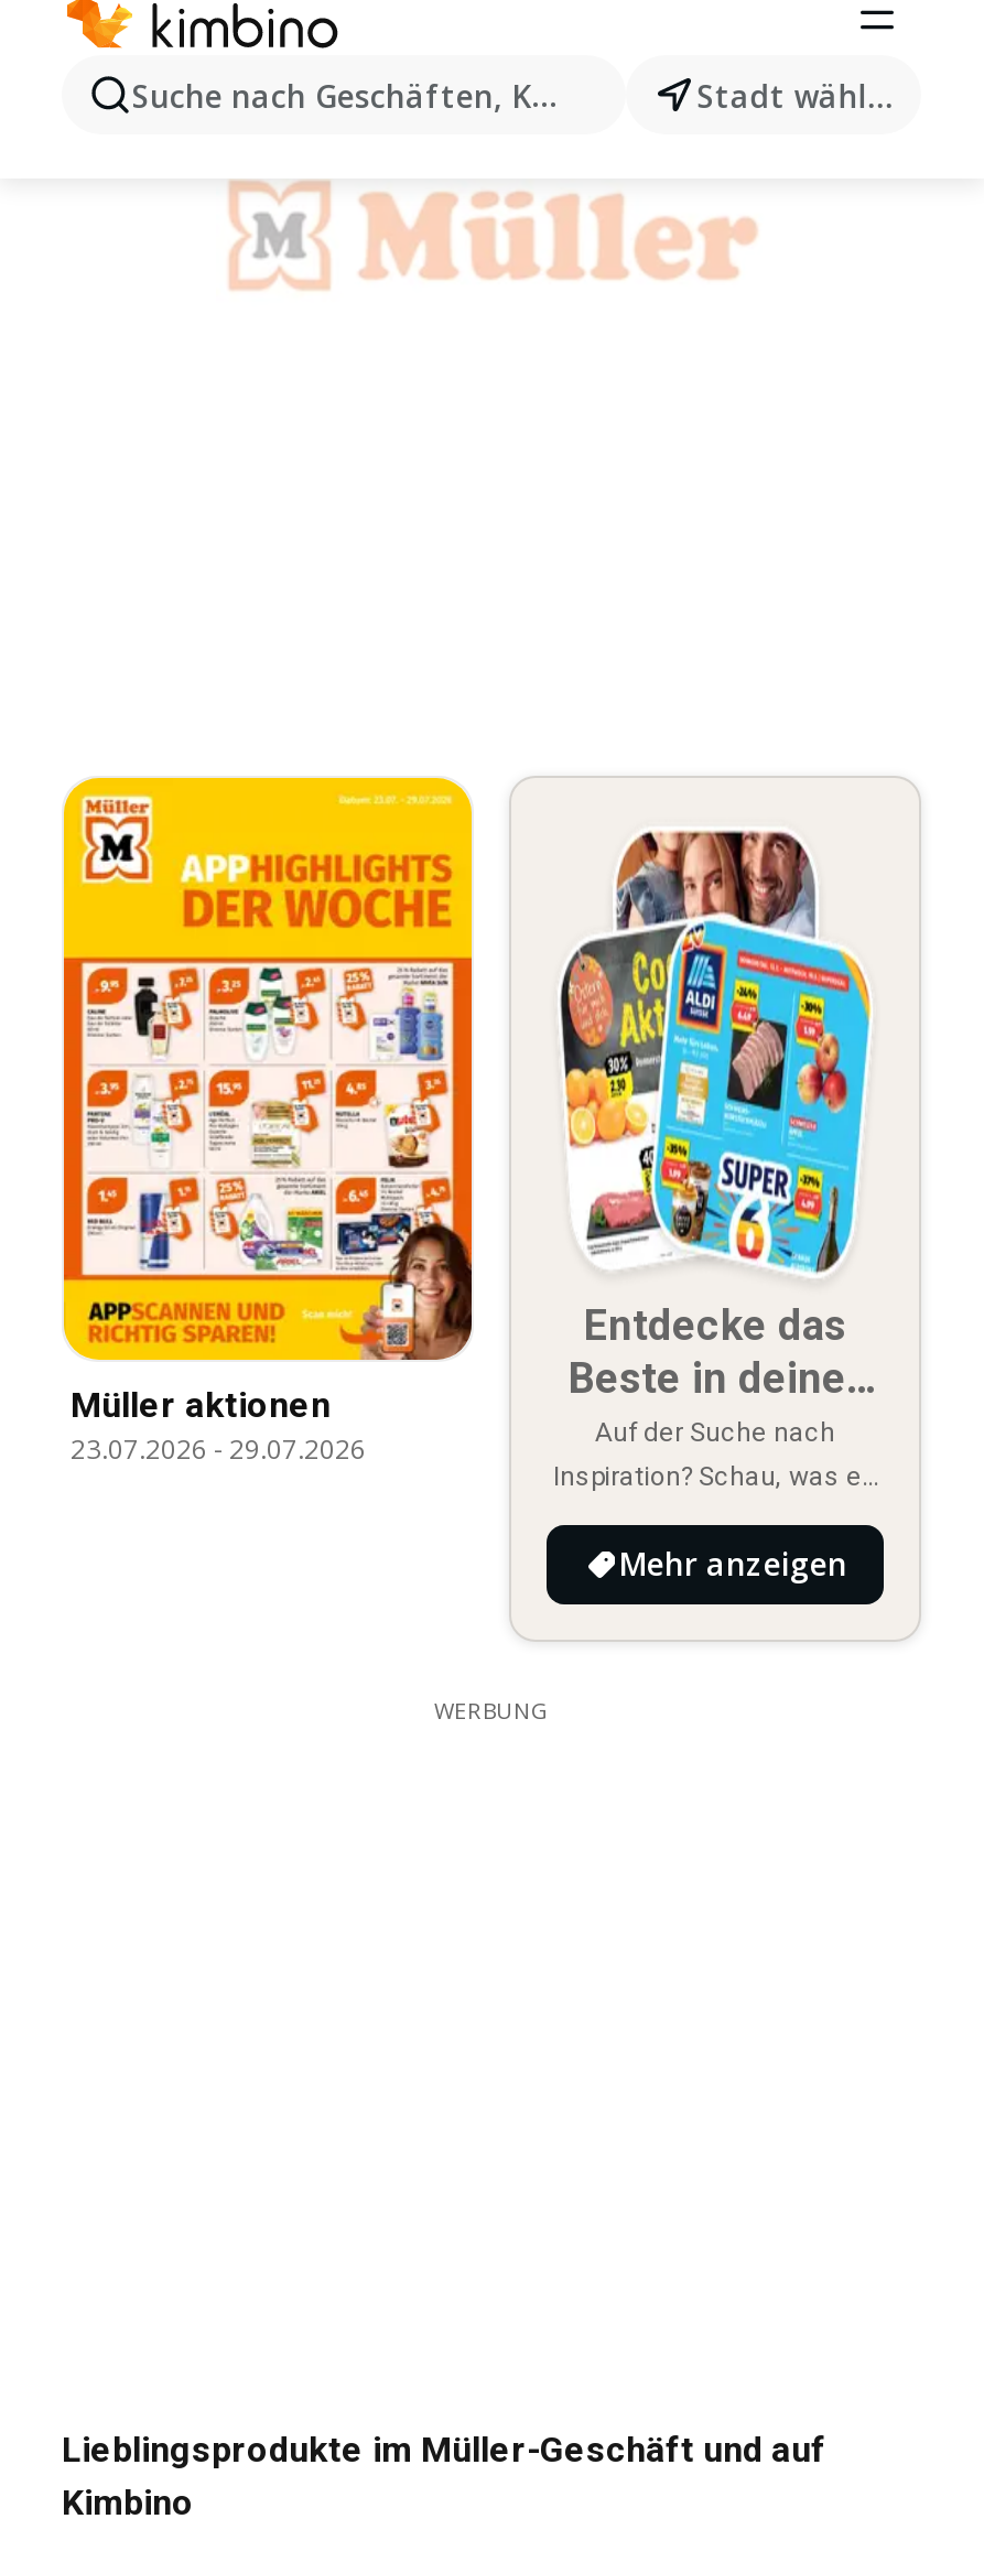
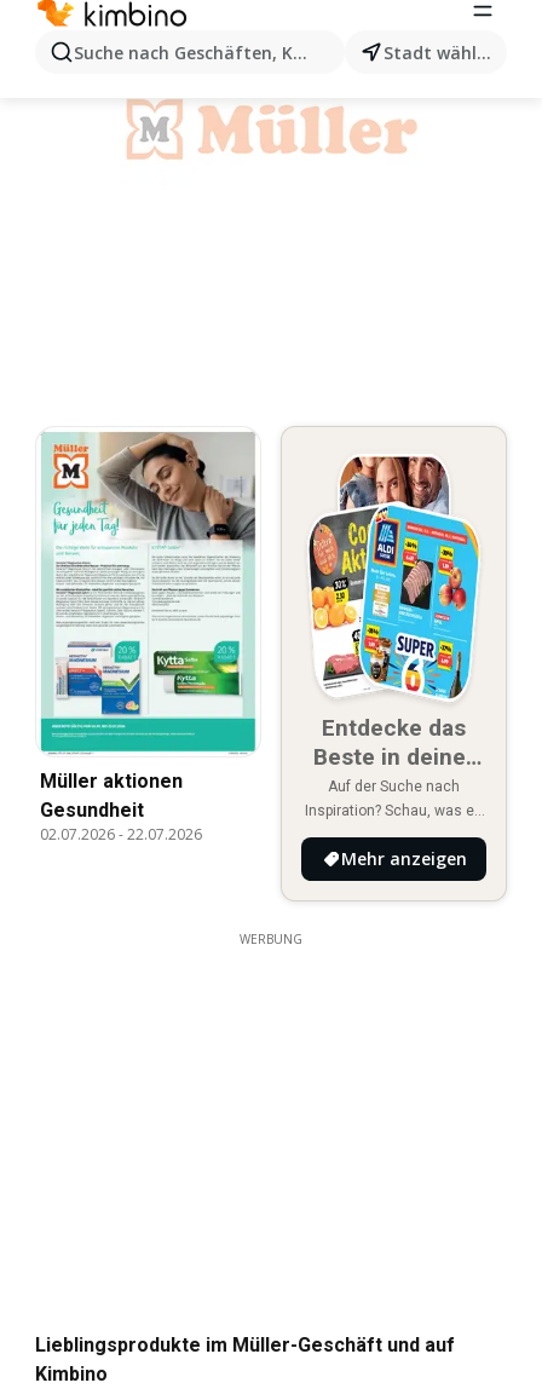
- [image]
- 23.07.2026 - 29.07.2026
+ [image]
+ Gesundheit
+ 02.07.2026 - 22.07.2026
